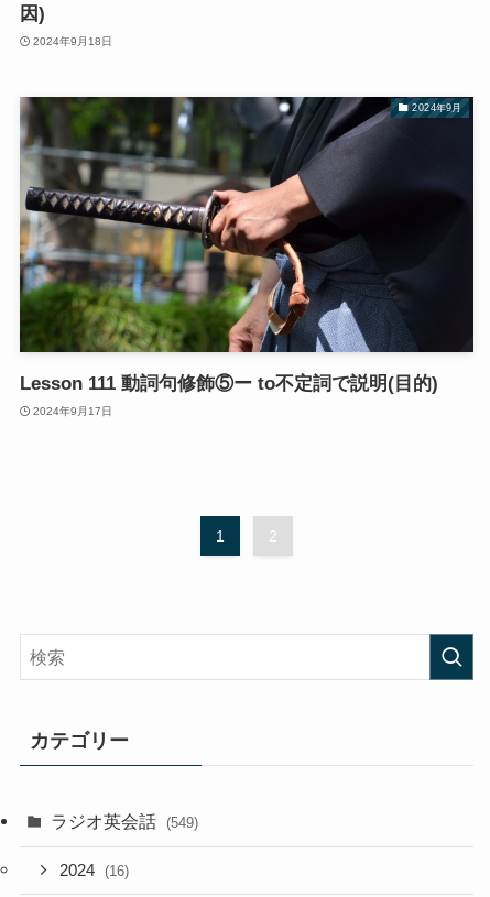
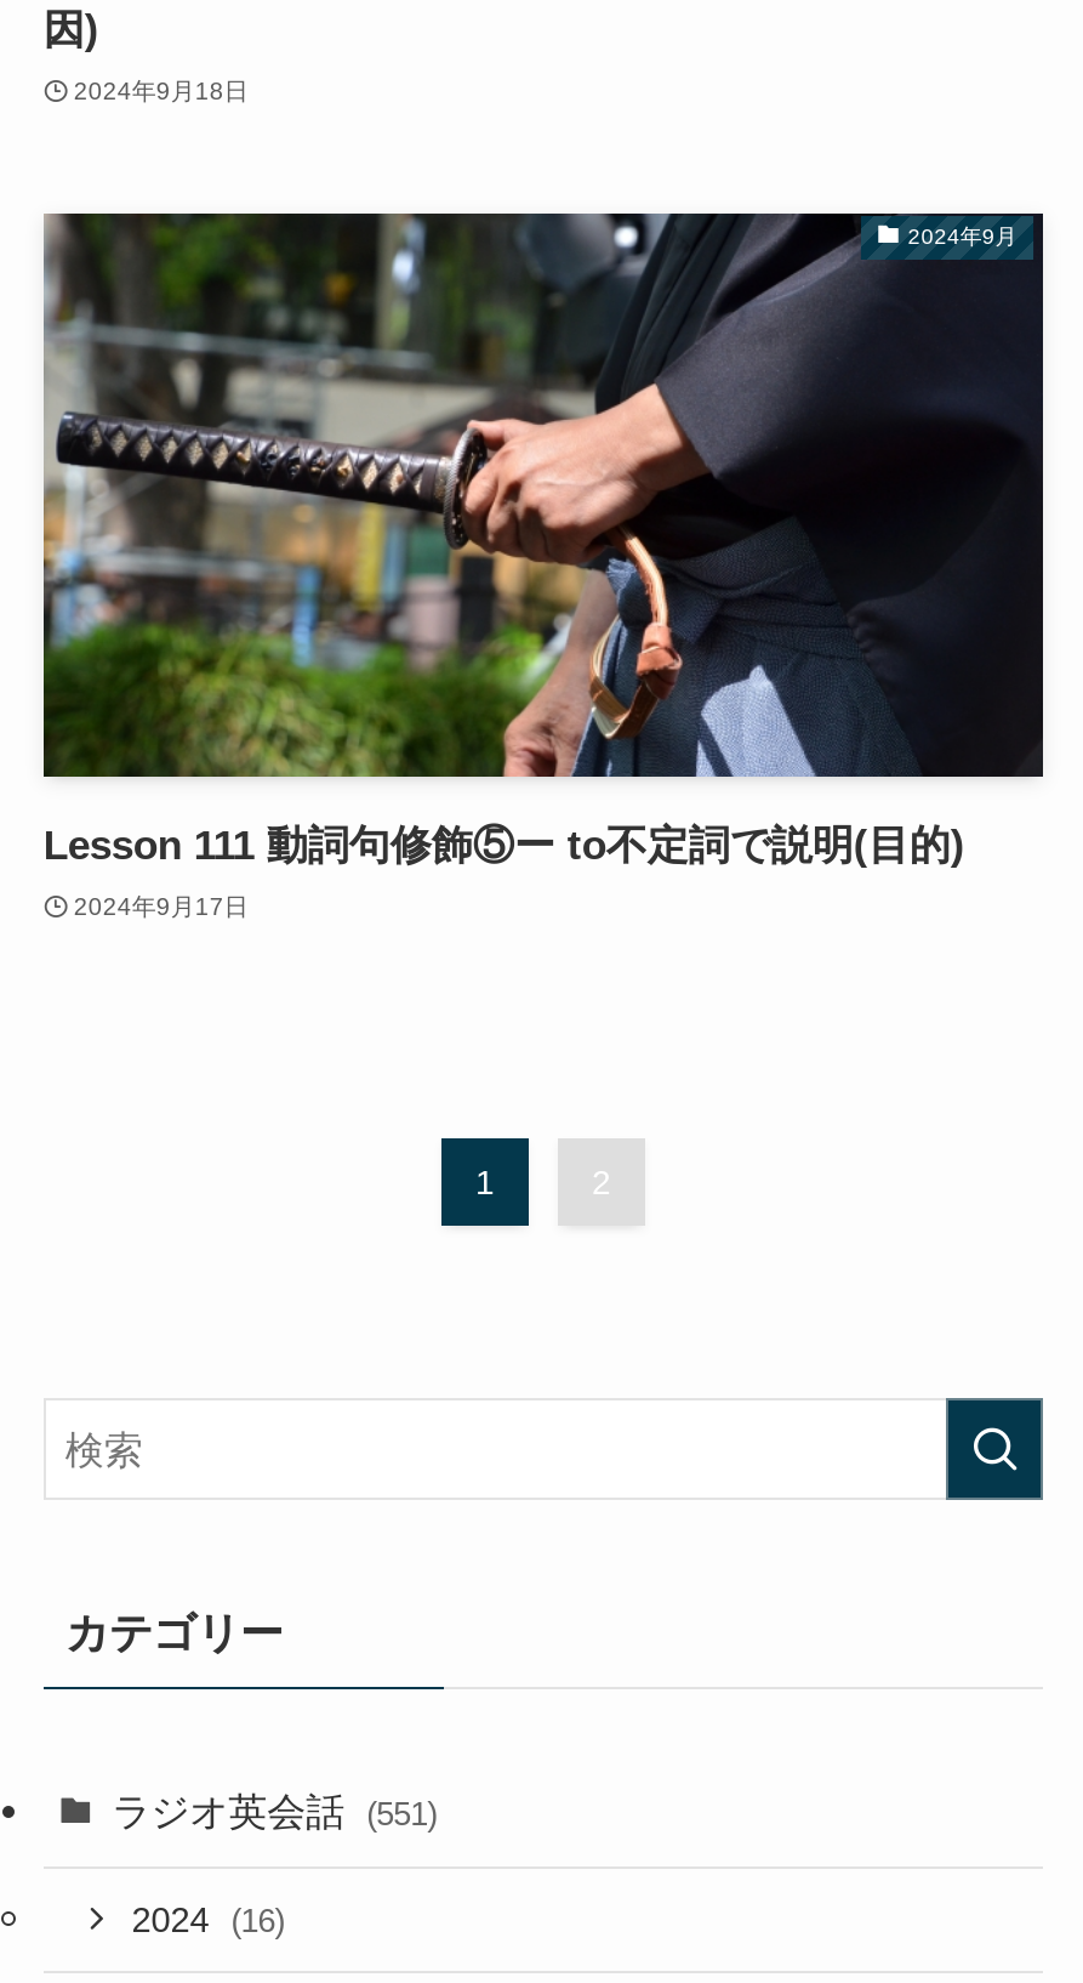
- ラジオ英会話 (549)
+ ラジオ英会話 (551)
